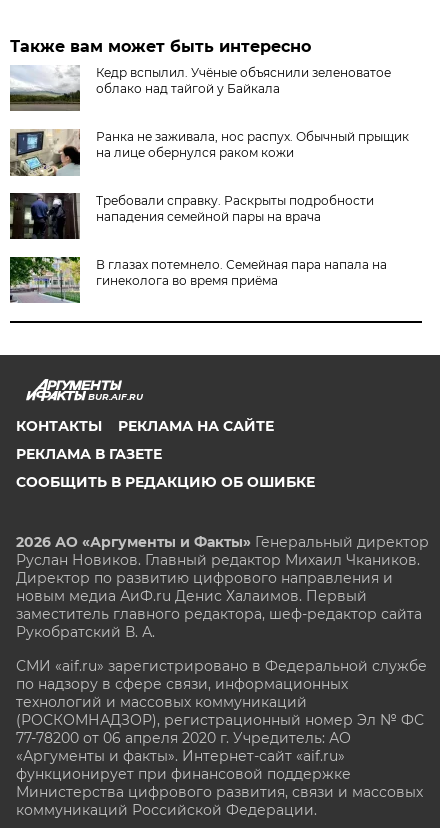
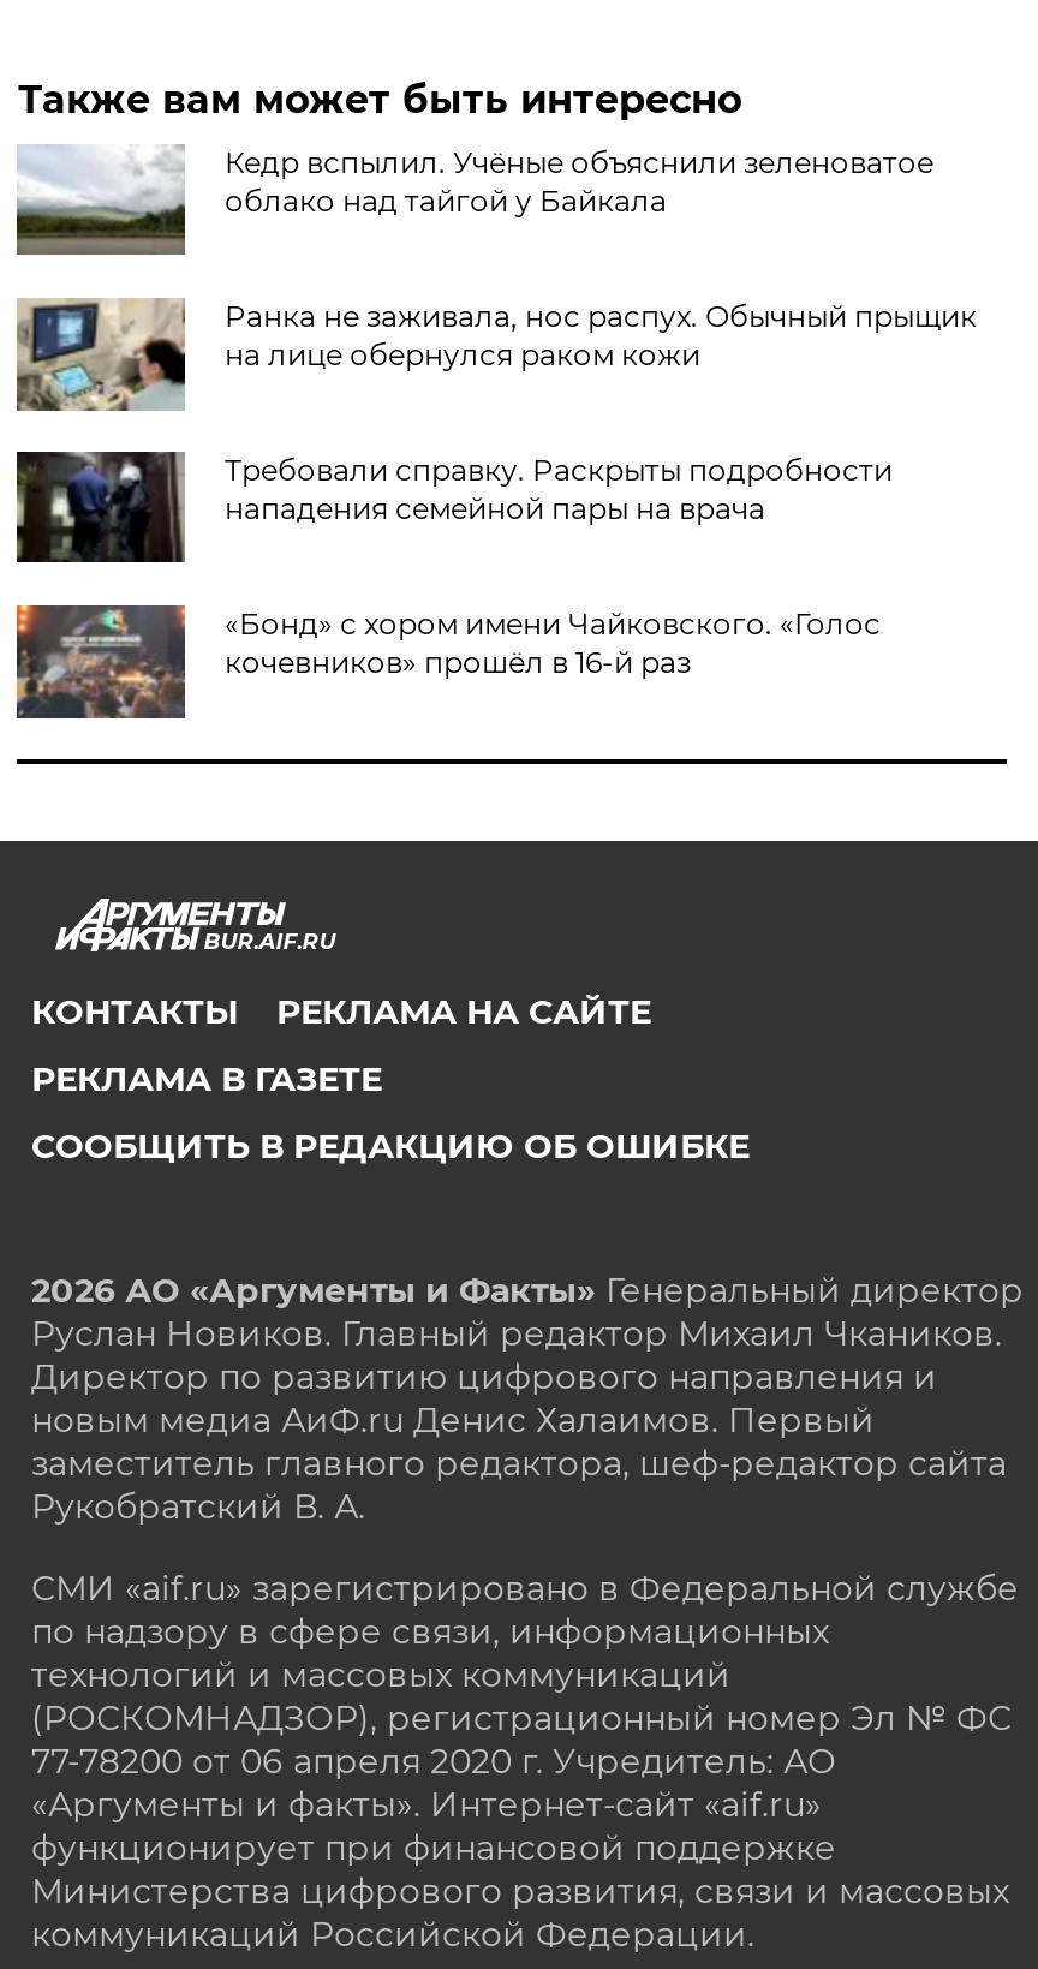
- [image]
- В глазах потемнело. Семейная пара напала на
- гинеколога во время приёма
+ [image]
+ «Бонд» с хором имени Чайковского. «Голос
+ кочевников» прошёл в 16-й раз
